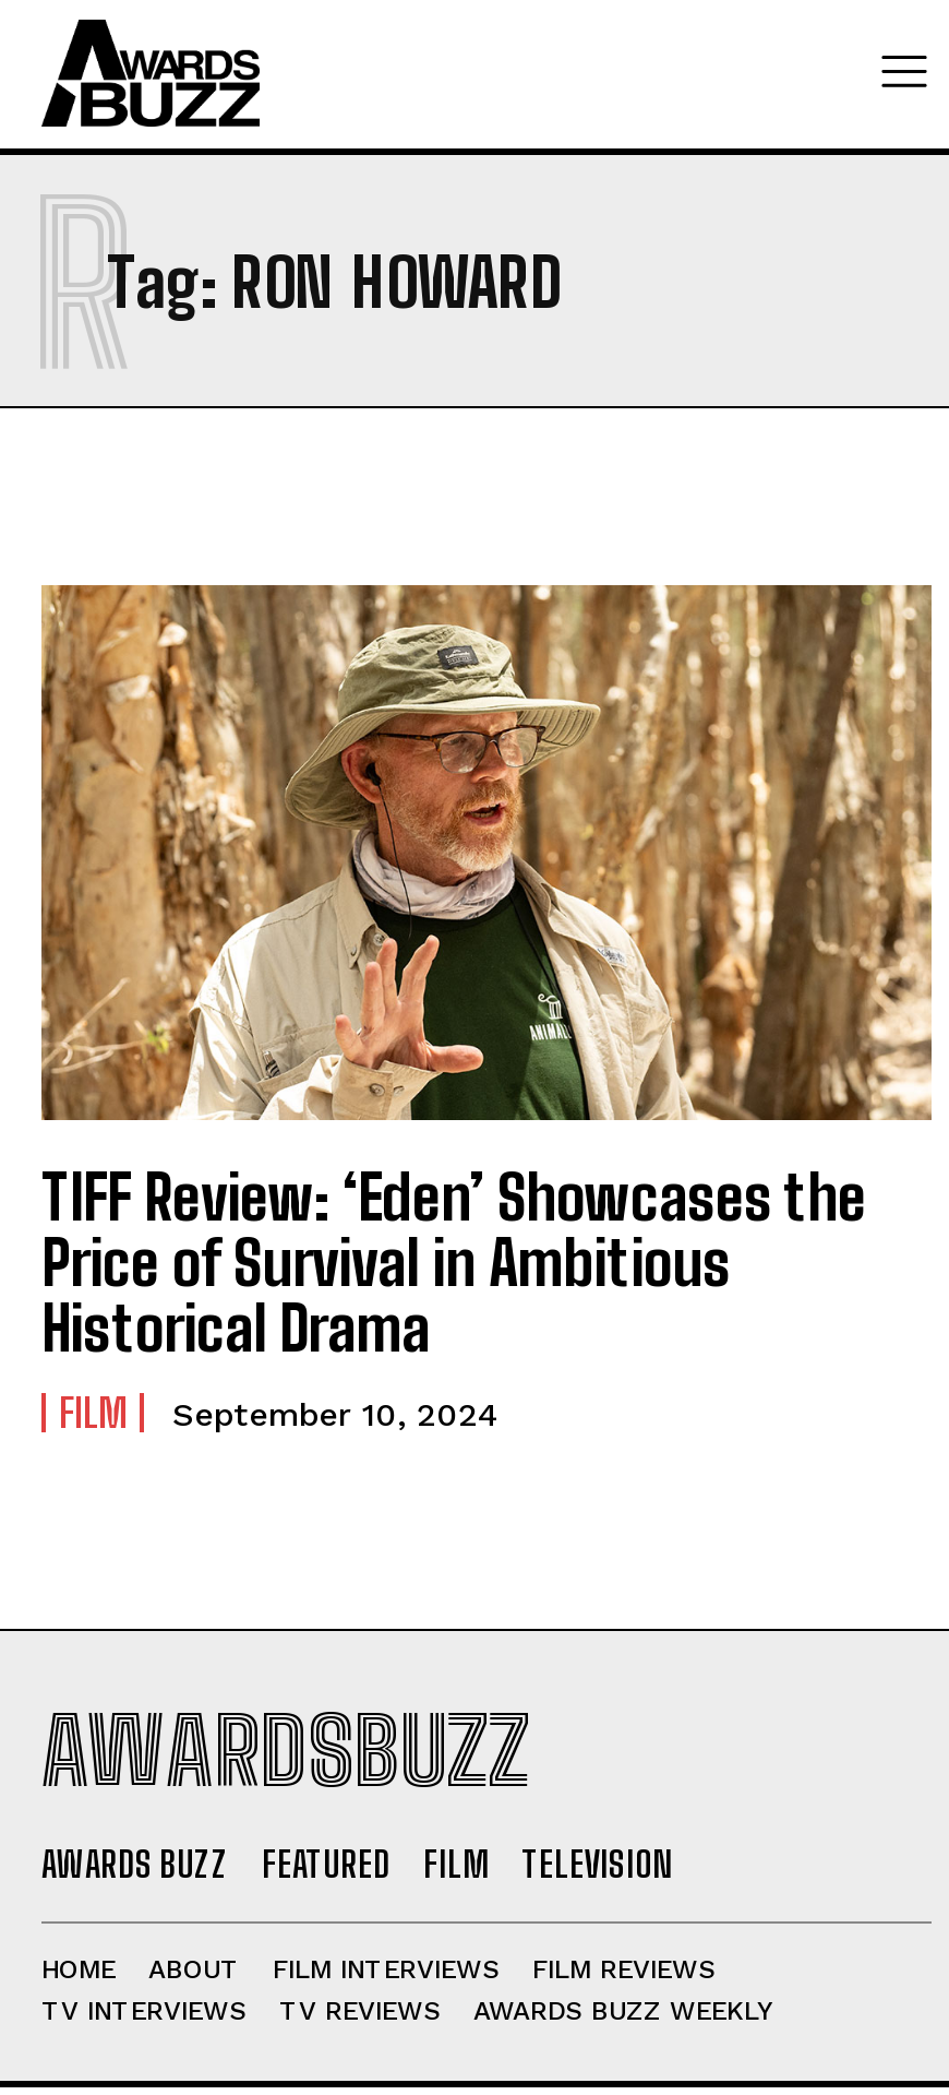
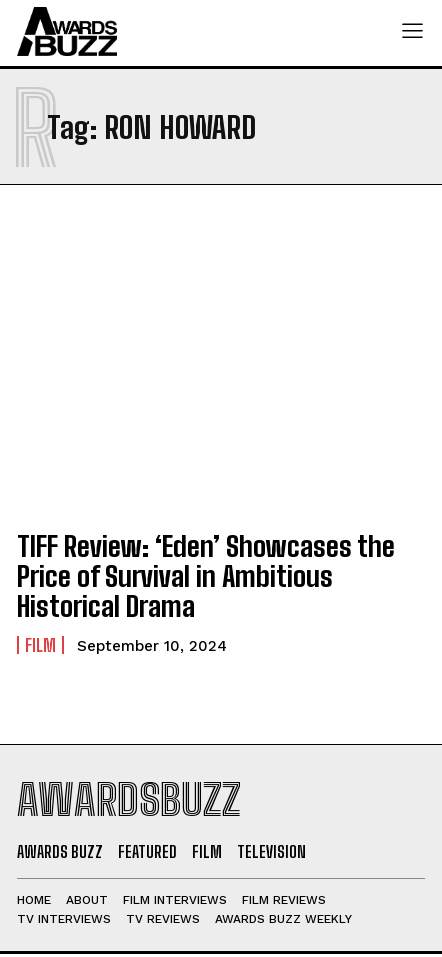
- [image]
